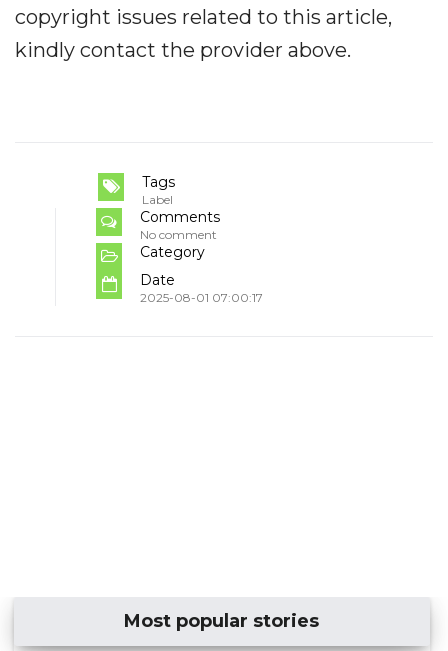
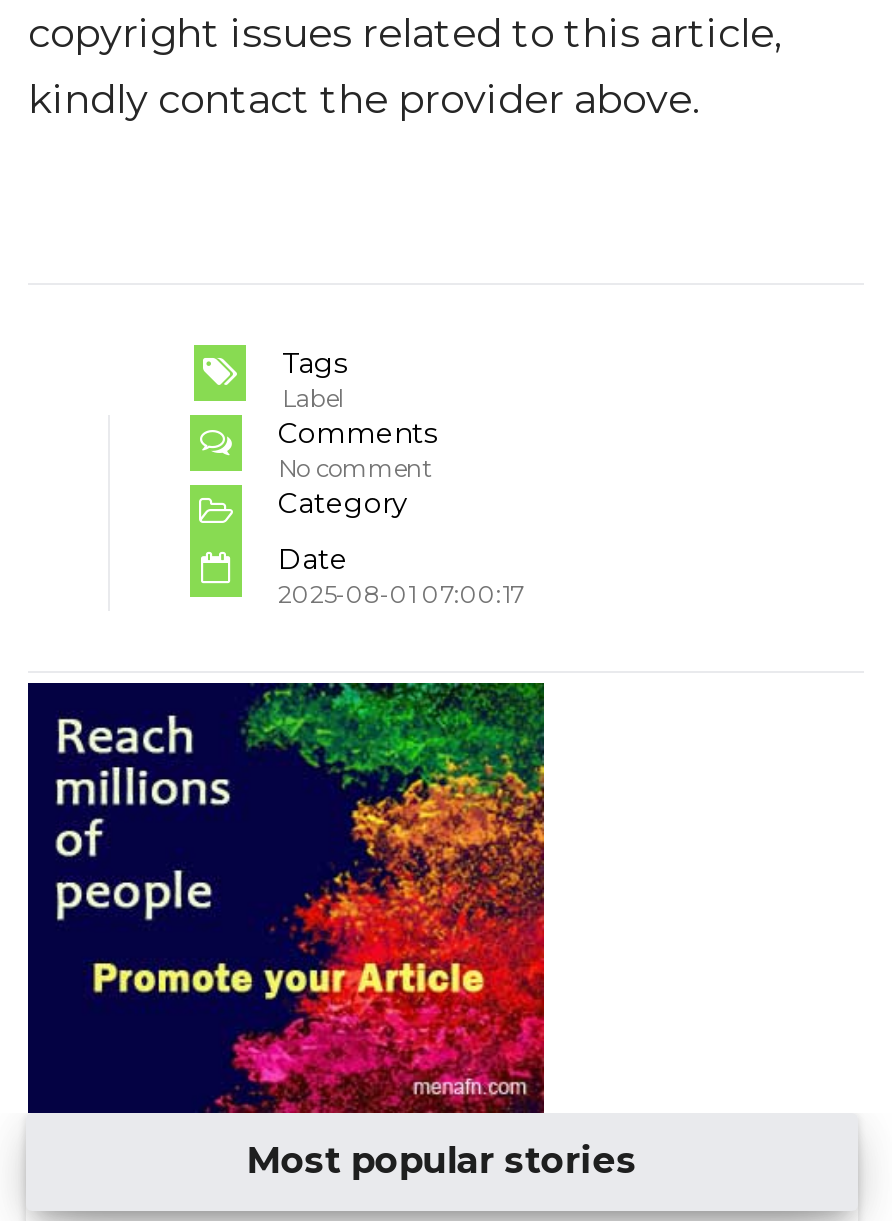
+ [image]
